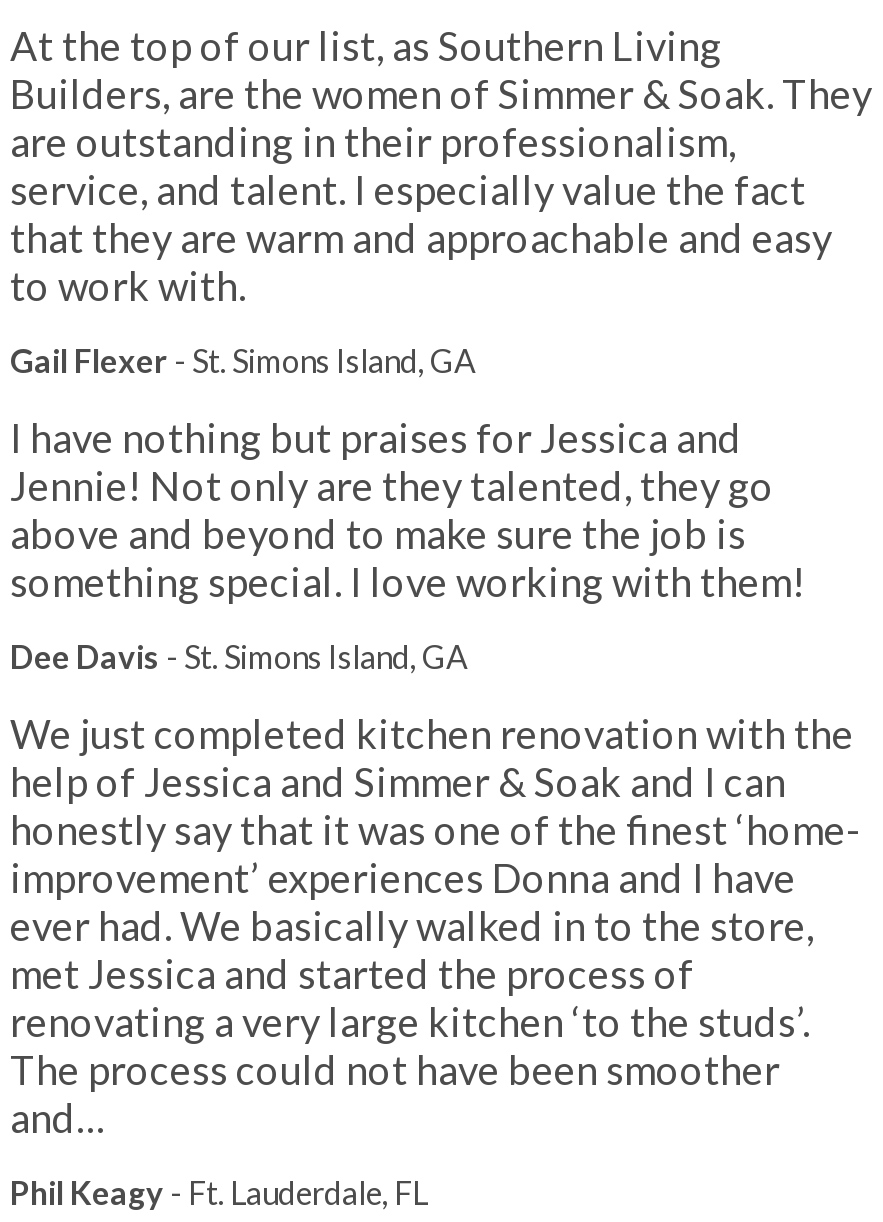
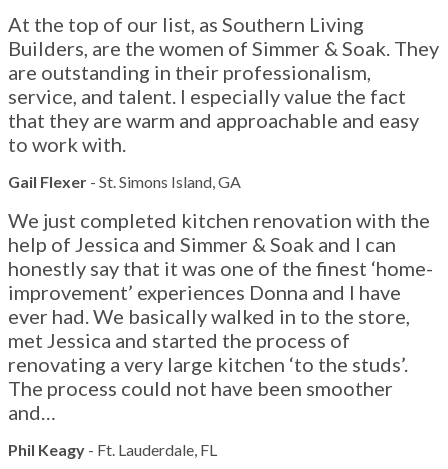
- I have nothing but praises for Jessica and
- Jennie! Not only are they talented, they go
- above and beyond to make sure the job is
- something special. I love working with them!
- Dee Davis - St. Simons Island, GA
